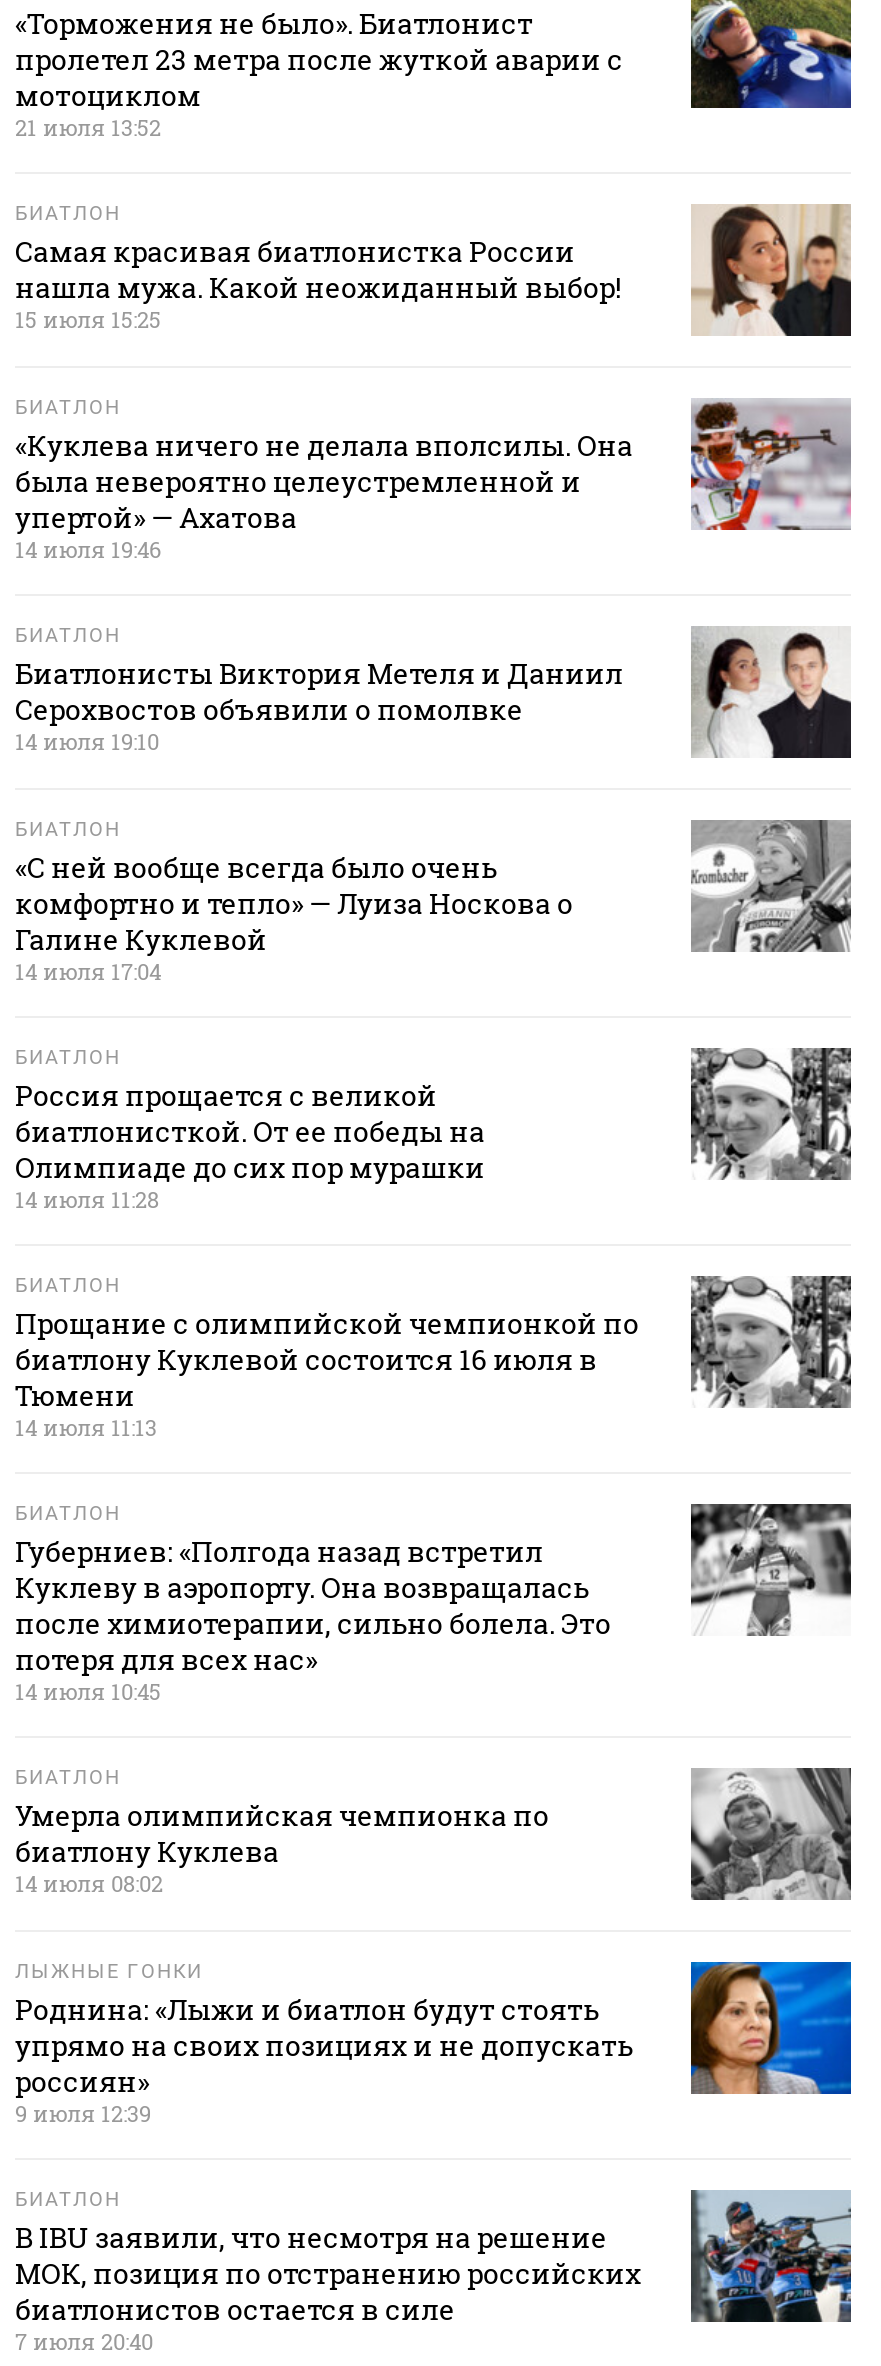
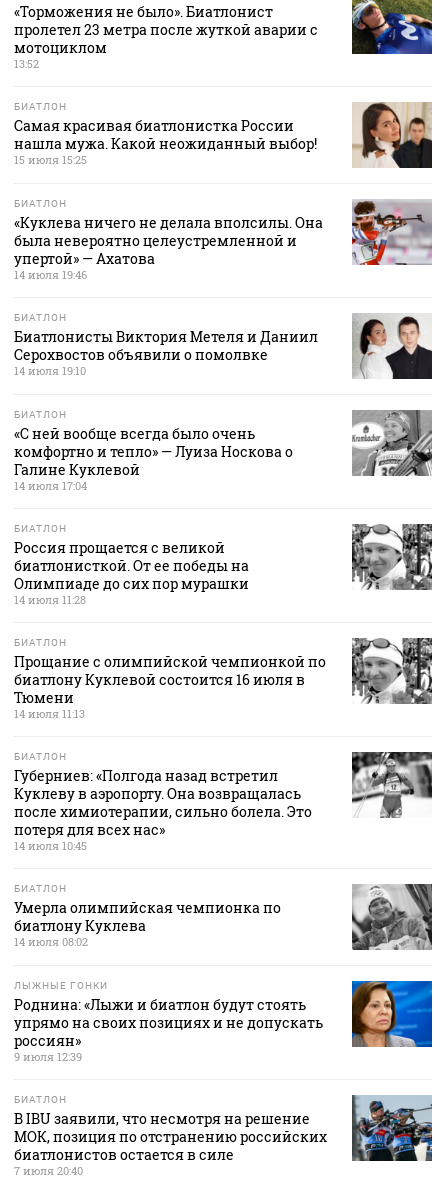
- 21 июля 13:52
+ 13:52
